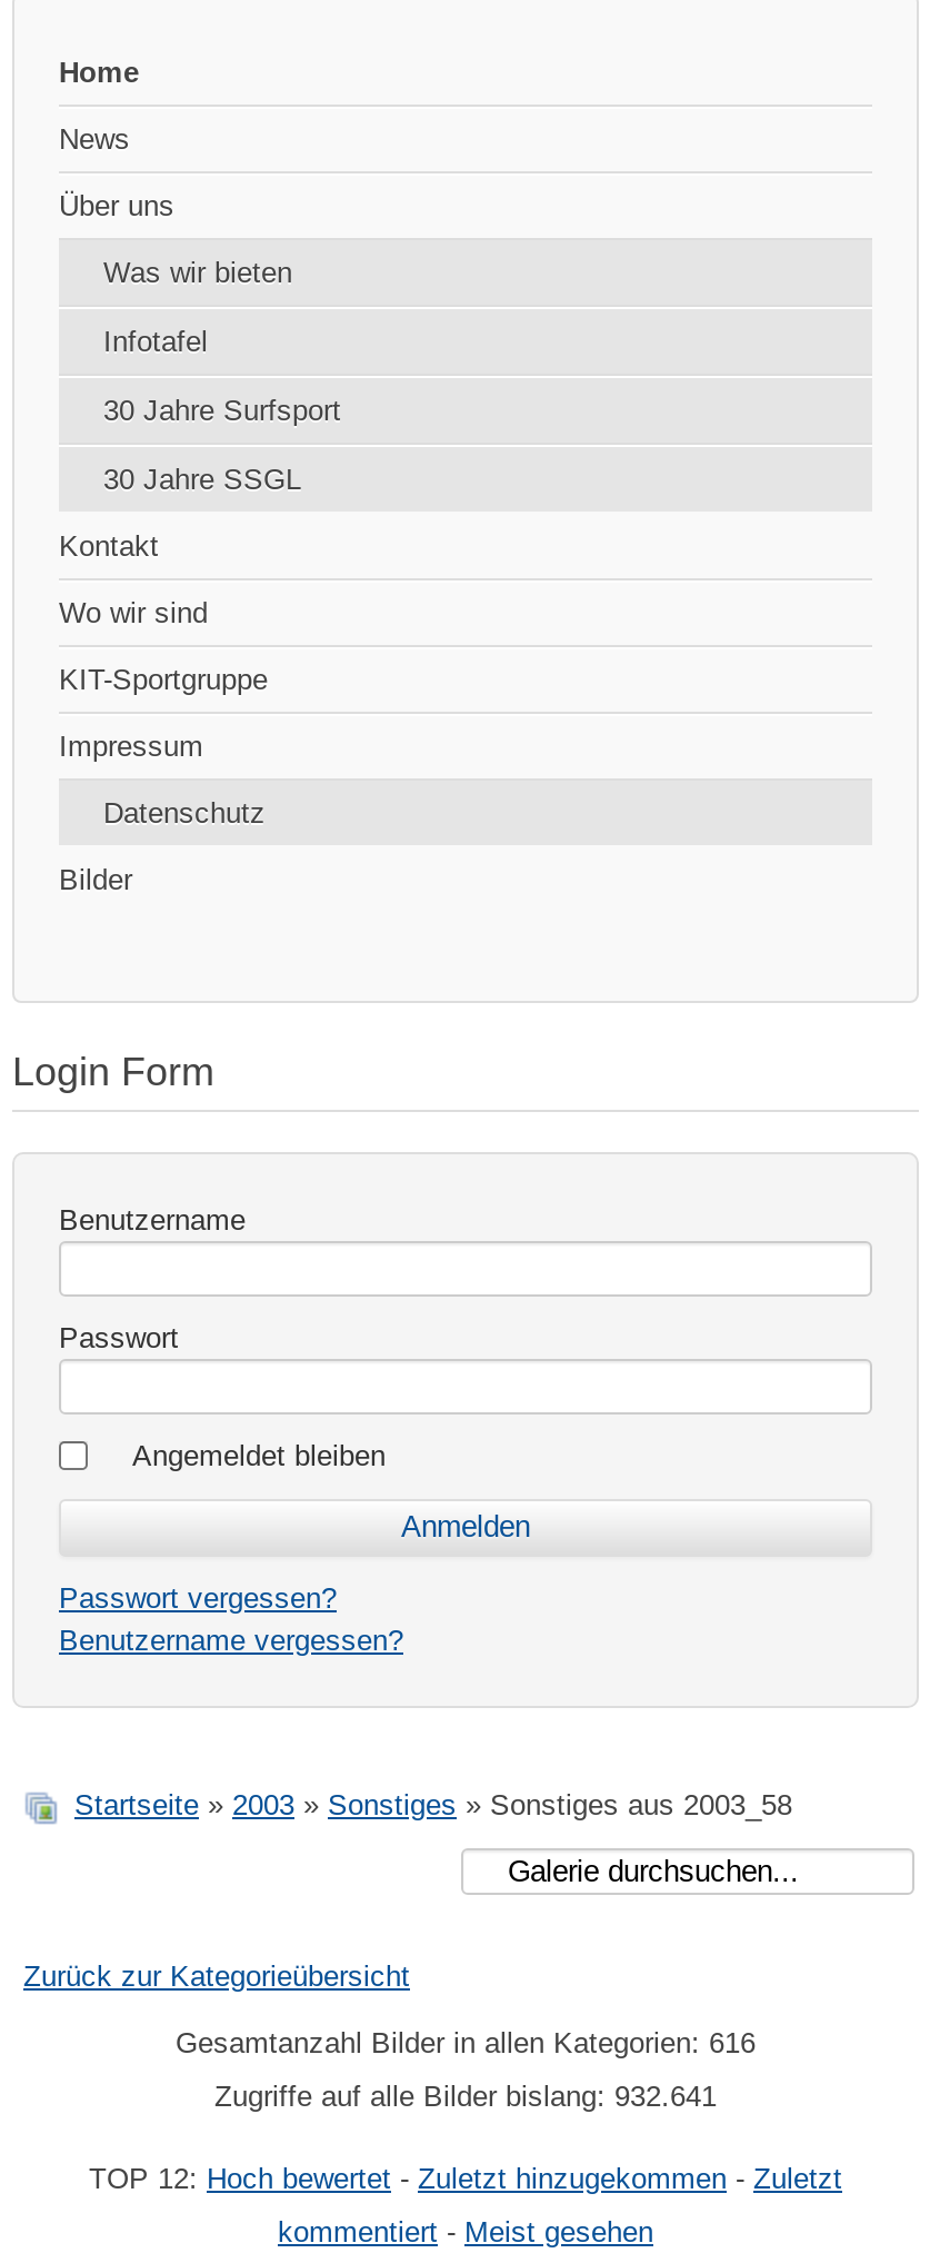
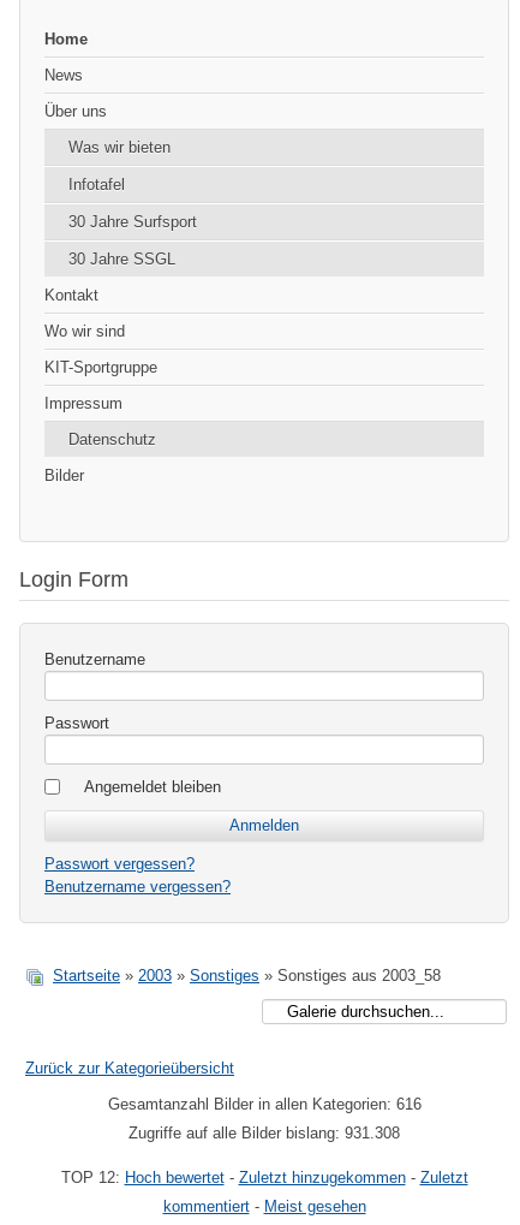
- Zugriffe auf alle Bilder bislang: 932.641
+ Zugriffe auf alle Bilder bislang: 931.308
